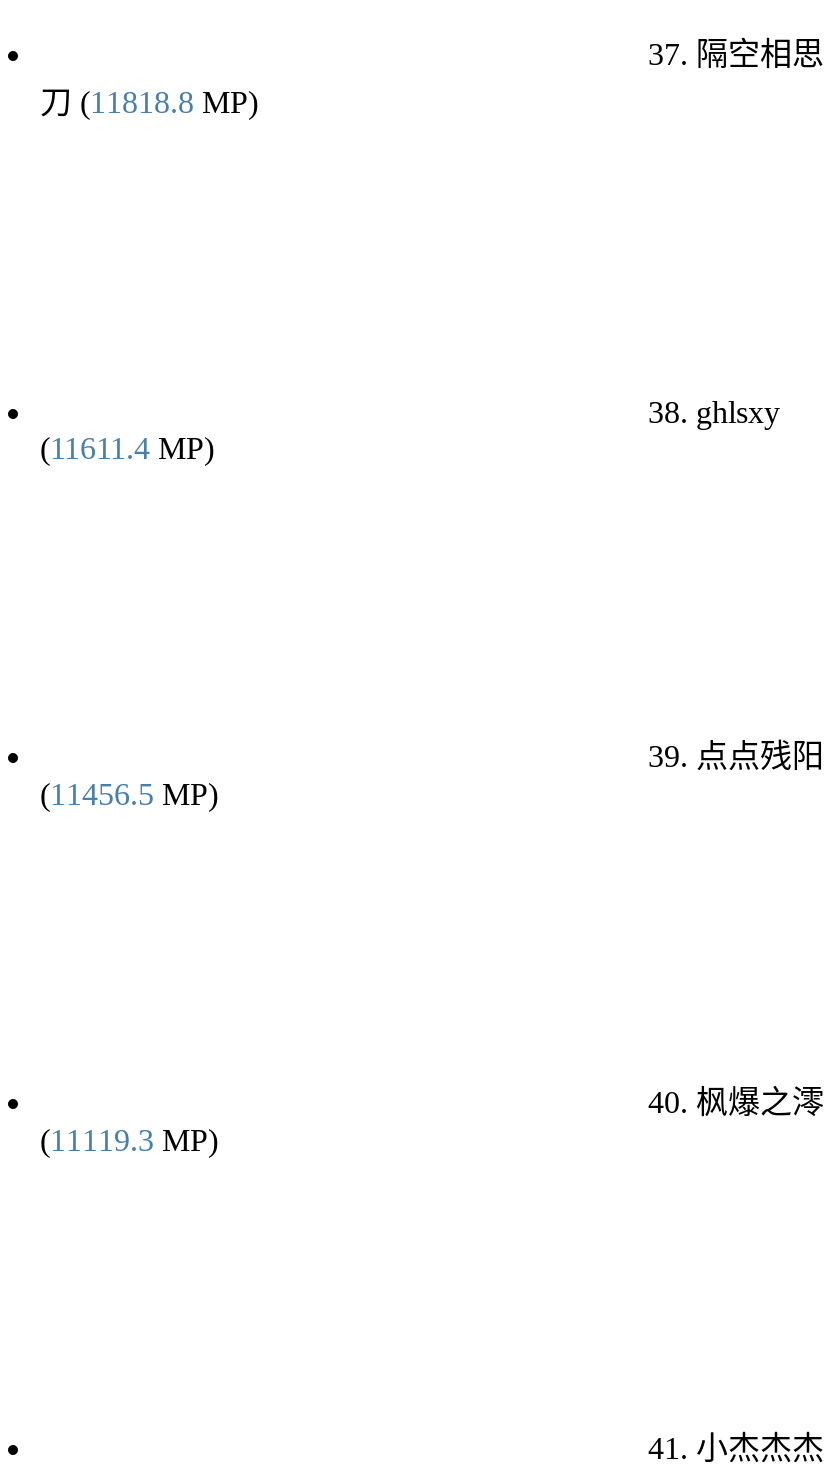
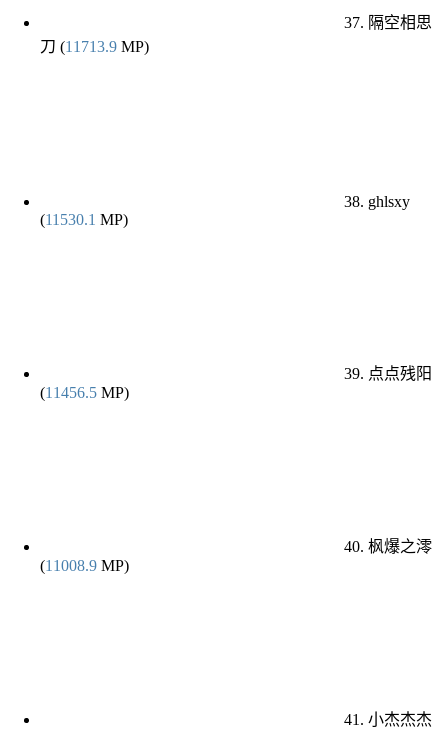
- 刀 (11818.8 MP)
+ 刀 (11713.9 MP)

- (11611.4 MP)
+ (11530.1 MP)

- (11119.3 MP)
+ (11008.9 MP)
